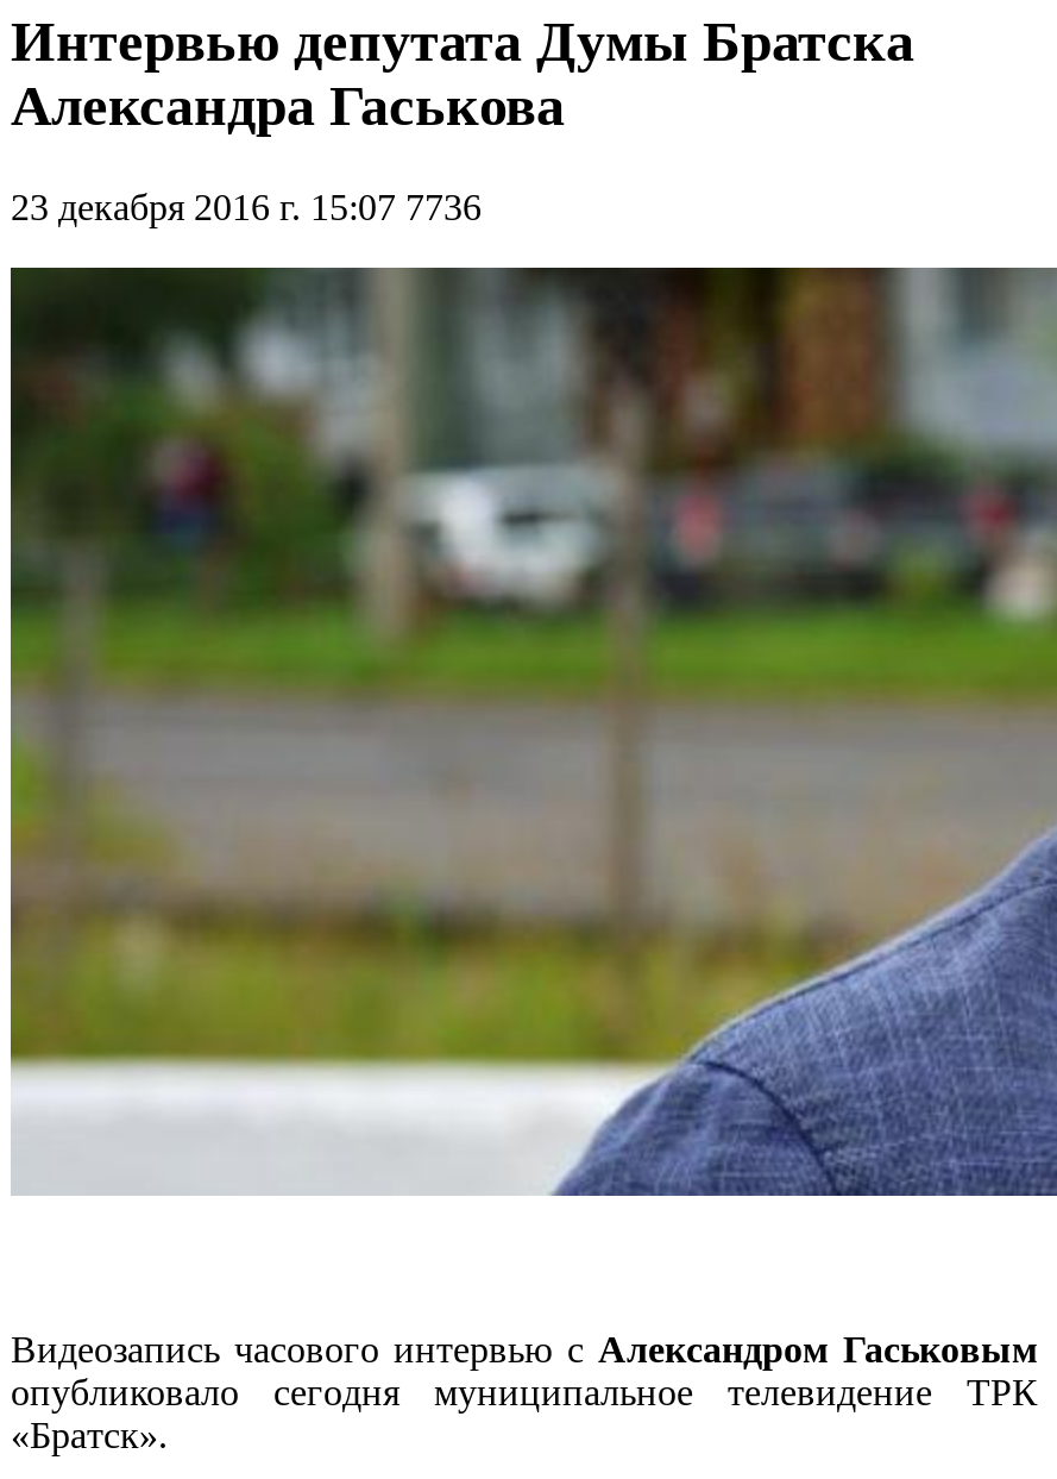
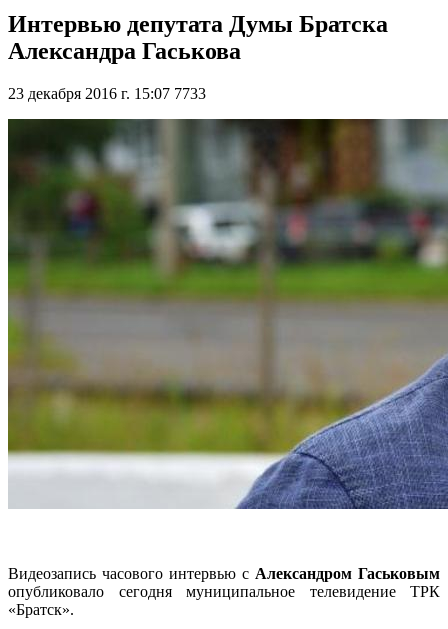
- 23 декабря 2016 г. 15:07 7736
+ 23 декабря 2016 г. 15:07 7733
